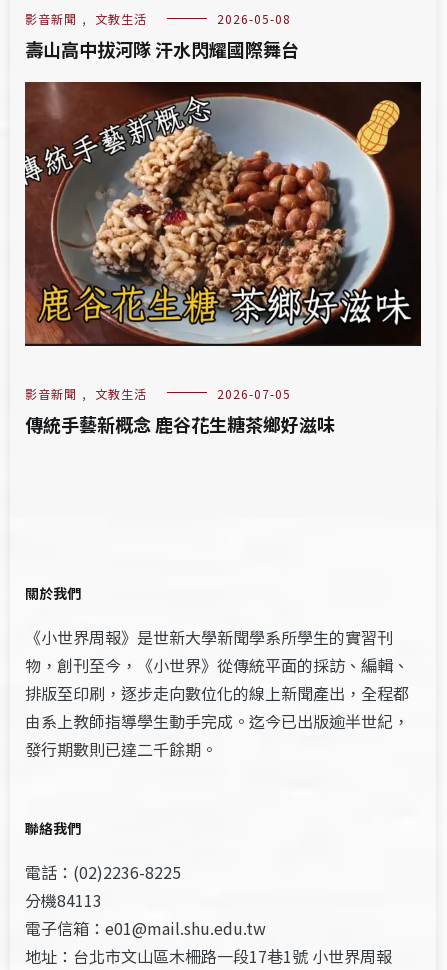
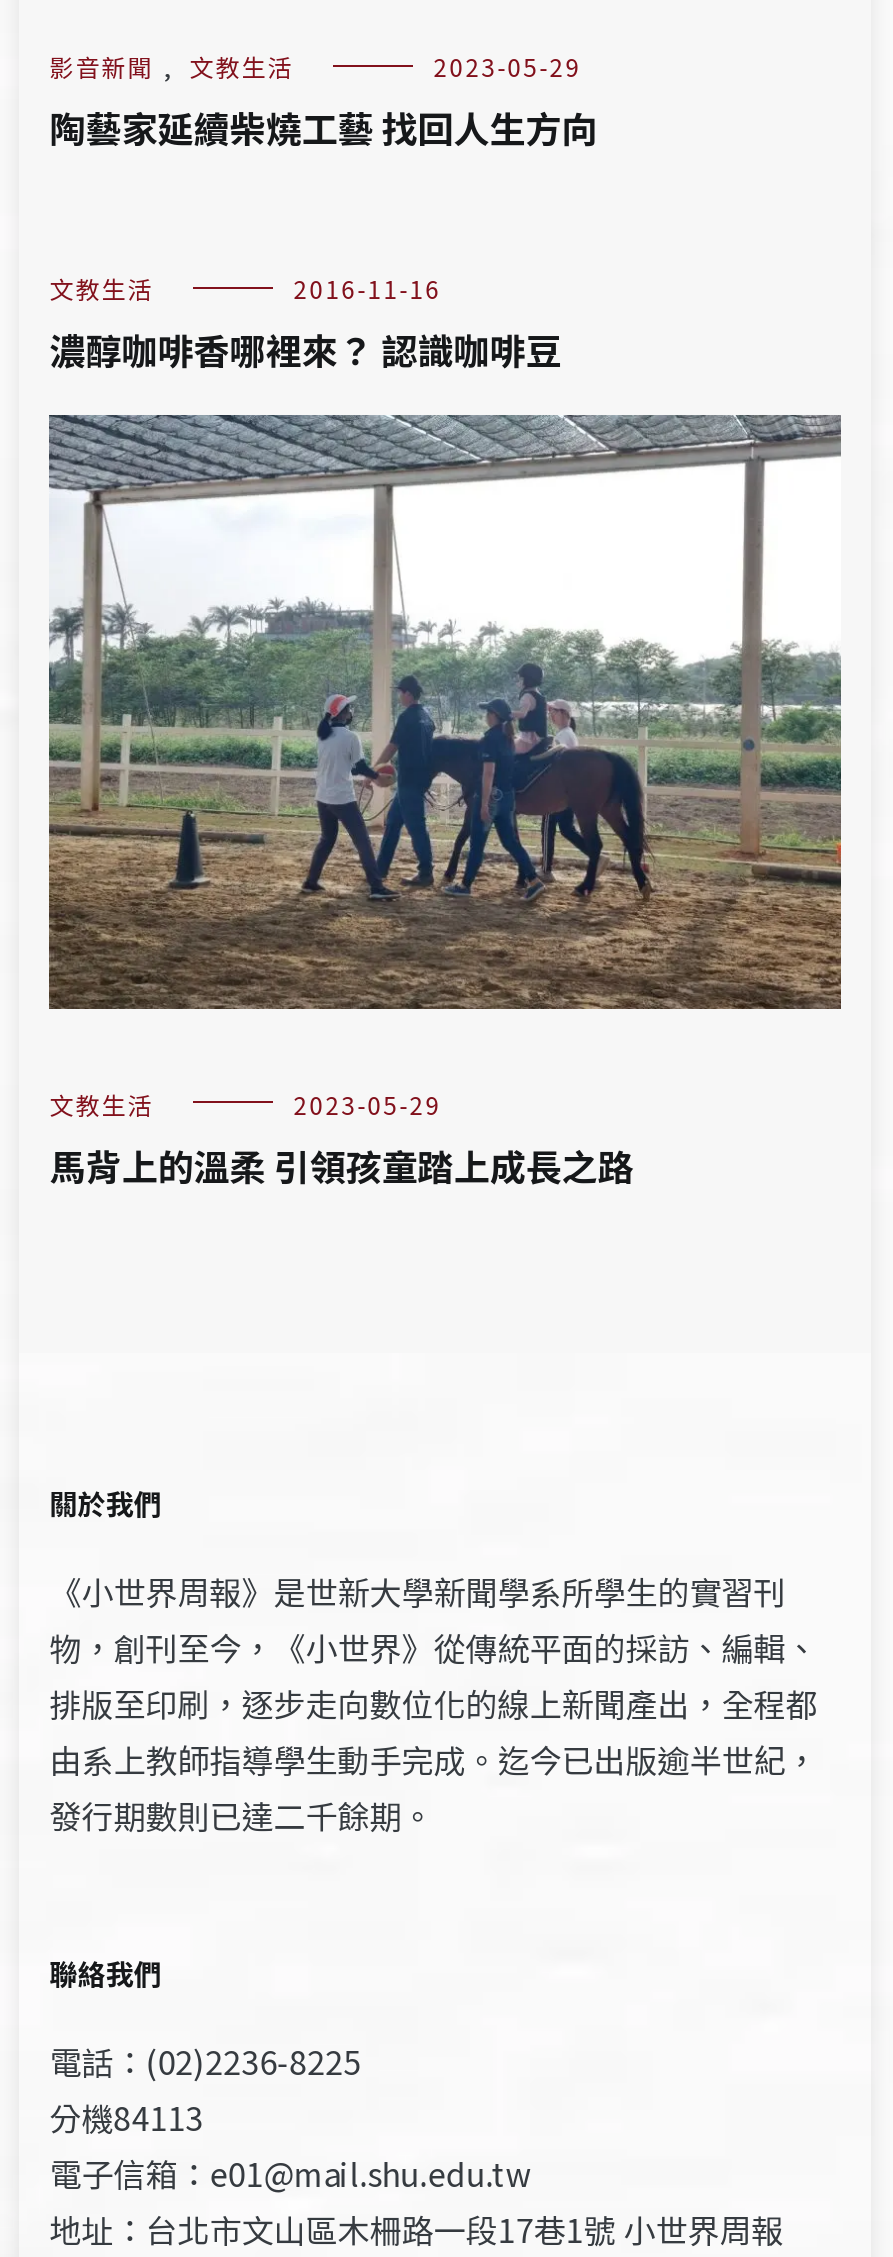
- 2026-05-08
- 壽山高中拔河隊 汗水閃耀國際舞台
+ 2023-05-29
+ 陶藝家延續柴燒工藝 找回人生方向
+ 文教生活
+ 2016-11-16
+ 濃醇咖啡香哪裡來？ 認識咖啡豆

- [image]
- 影音新聞 , 文教生活
- 2026-07-05
- 傳統手藝新概念 鹿谷花生糖茶鄉好滋味
+ [image]
+ 文教生活
+ 2023-05-29
+ 馬背上的溫柔 引領孩童踏上成長之路
